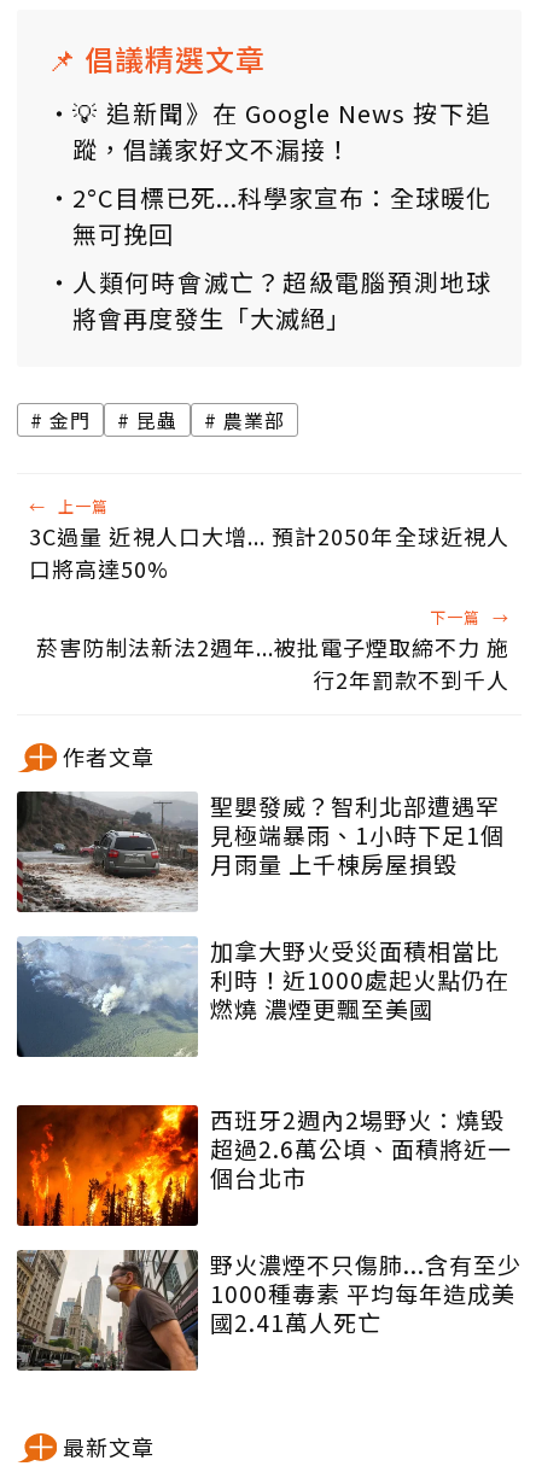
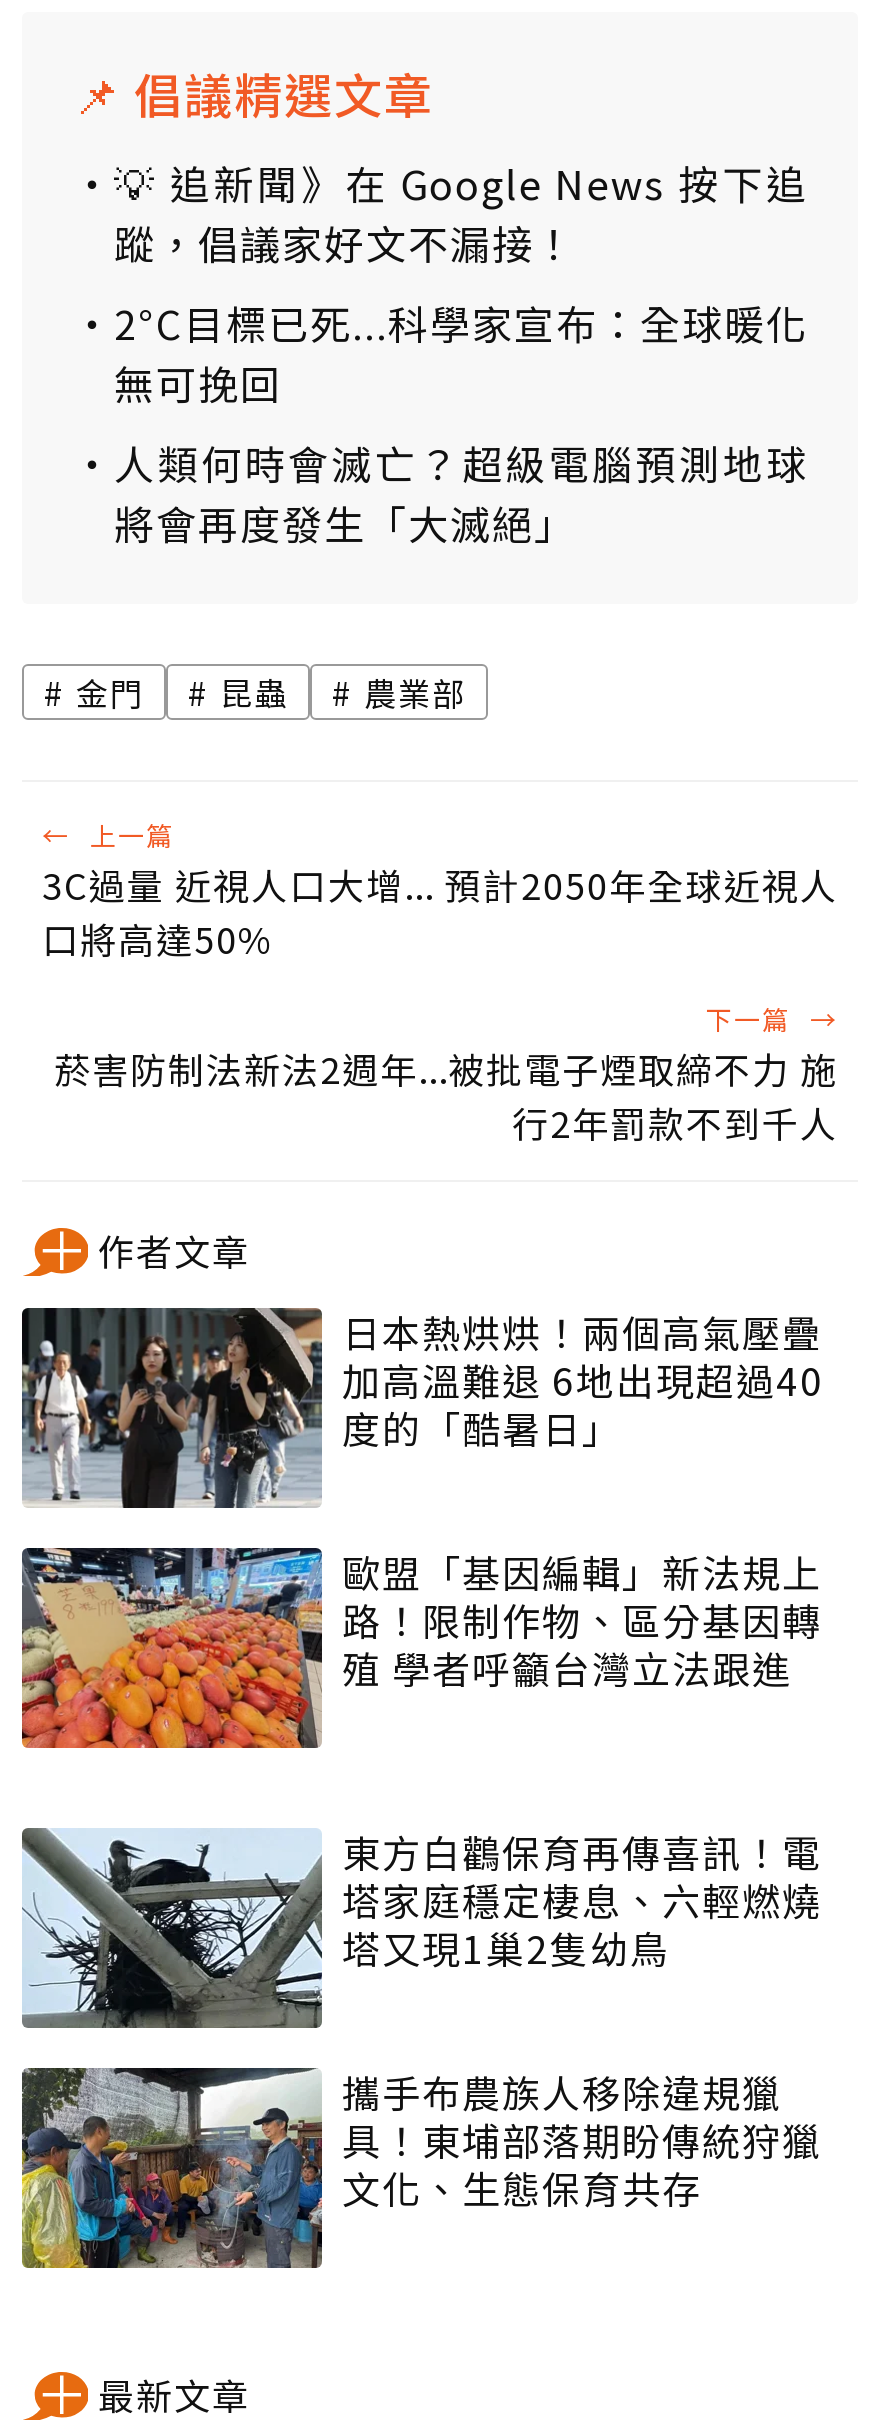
- [image]
- 聖嬰發威？智利北部遭遇罕
- 見極端暴雨、1小時下足1個
- 月雨量 上千棟房屋損毀
+ [image]
+ 日本熱烘烘！兩個高氣壓疊
+ 加高溫難退 6地出現超過40
+ 度的「酷暑日」

- [image]
- 加拿大野火受災面積相當比
- 利時！近1000處起火點仍在
- 燃燒 濃煙更飄至美國
+ [image]
+ 歐盟「基因編輯」新法規上
+ 路！限制作物、區分基因轉
+ 殖 學者呼籲台灣立法跟進

- [image]
- 西班牙2週內2場野火：燒毀
- 超過2.6萬公頃、面積將近一
- 個台北市
+ [image]
+ 東方白鸛保育再傳喜訊！電
+ 塔家庭穩定棲息、六輕燃燒
+ 塔又現1巢2隻幼鳥

- [image]
- 野火濃煙不只傷肺...含有至少
- 1000種毒素 平均每年造成美
- 國2.41萬人死亡
+ [image]
+ 攜手布農族人移除違規獵
+ 具！東埔部落期盼傳統狩獵
+ 文化、生態保育共存
